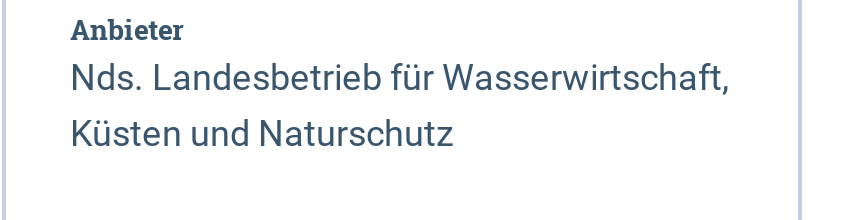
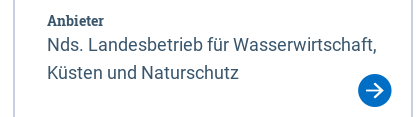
+ [image]
